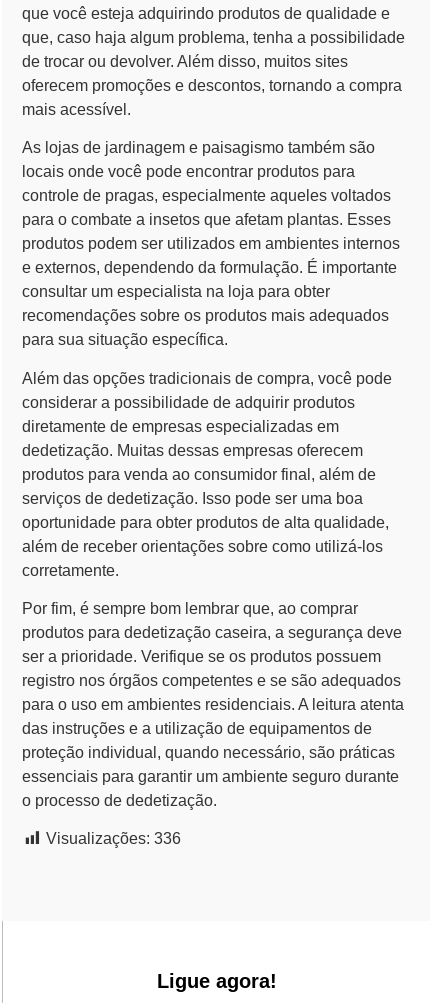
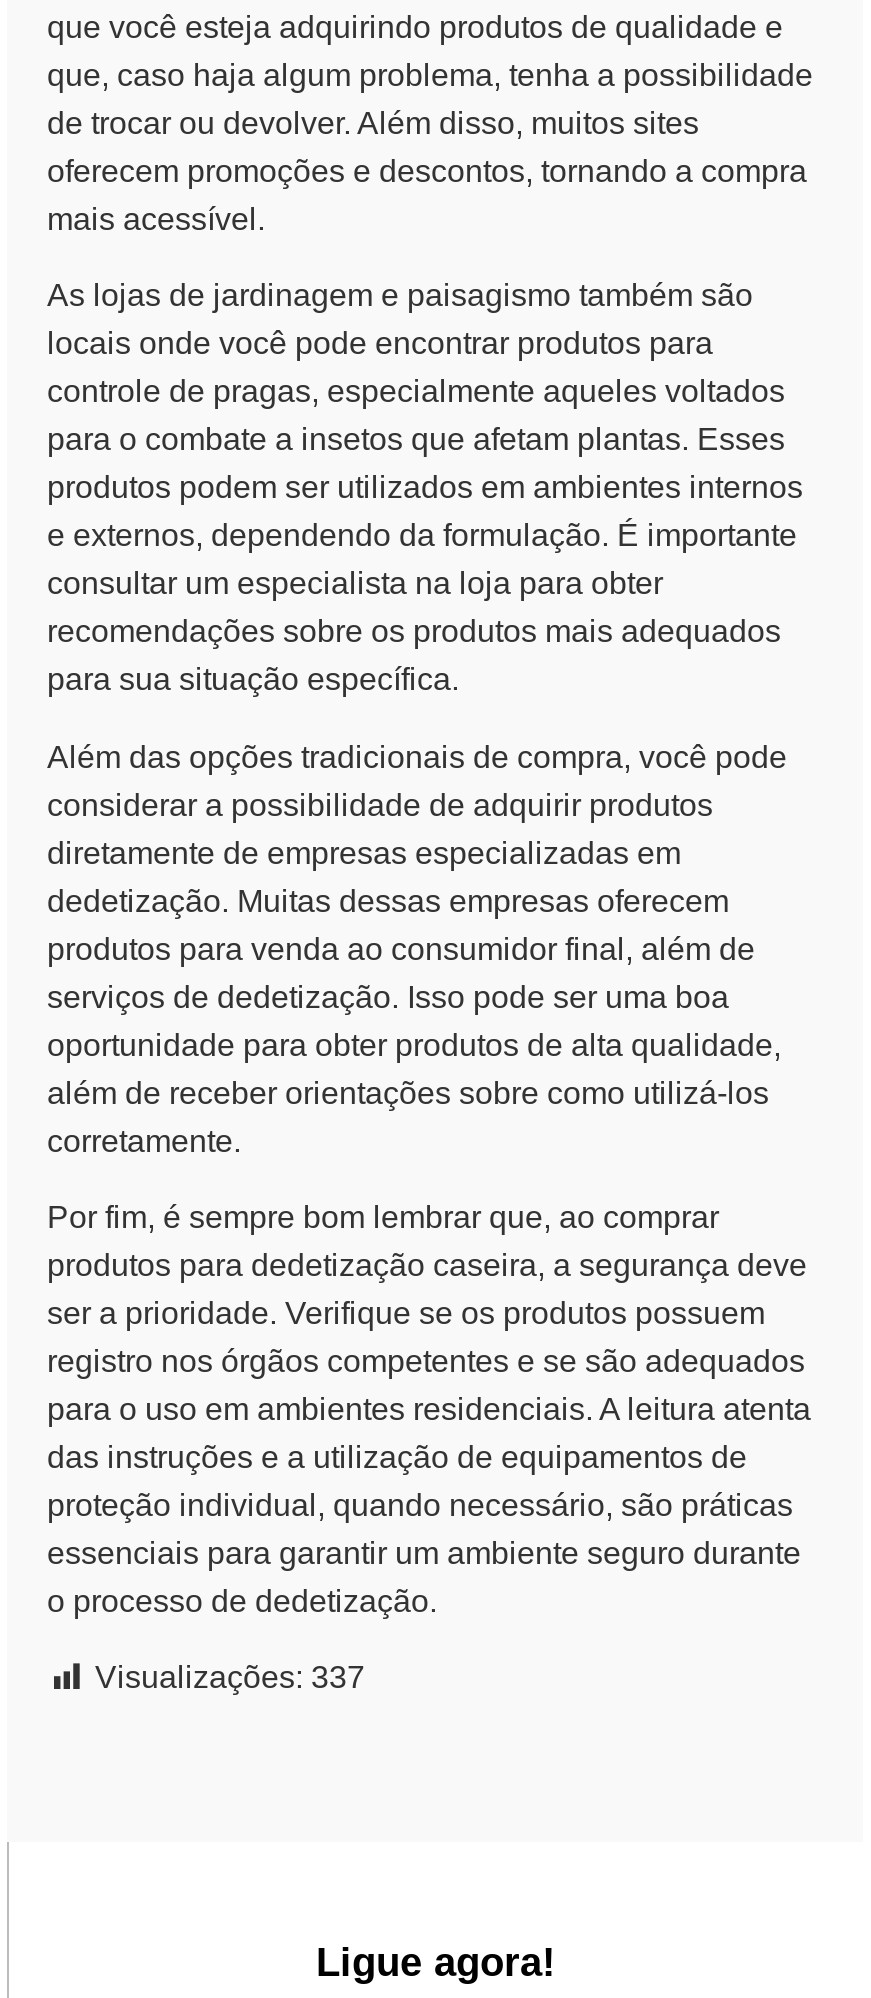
- Visualizações: 336
+ Visualizações: 337
